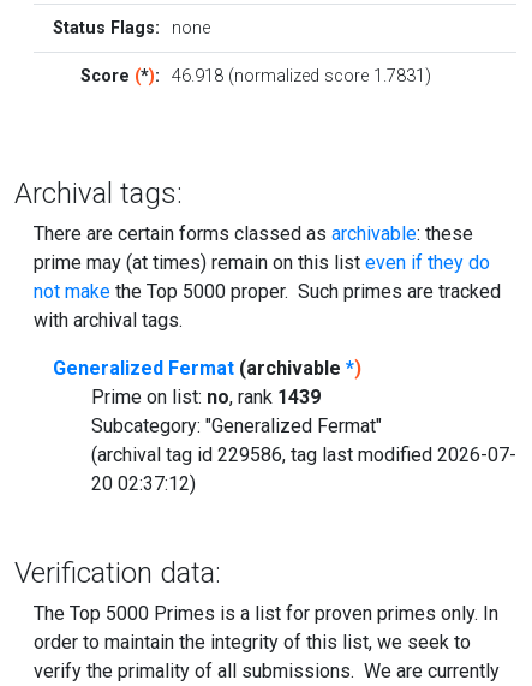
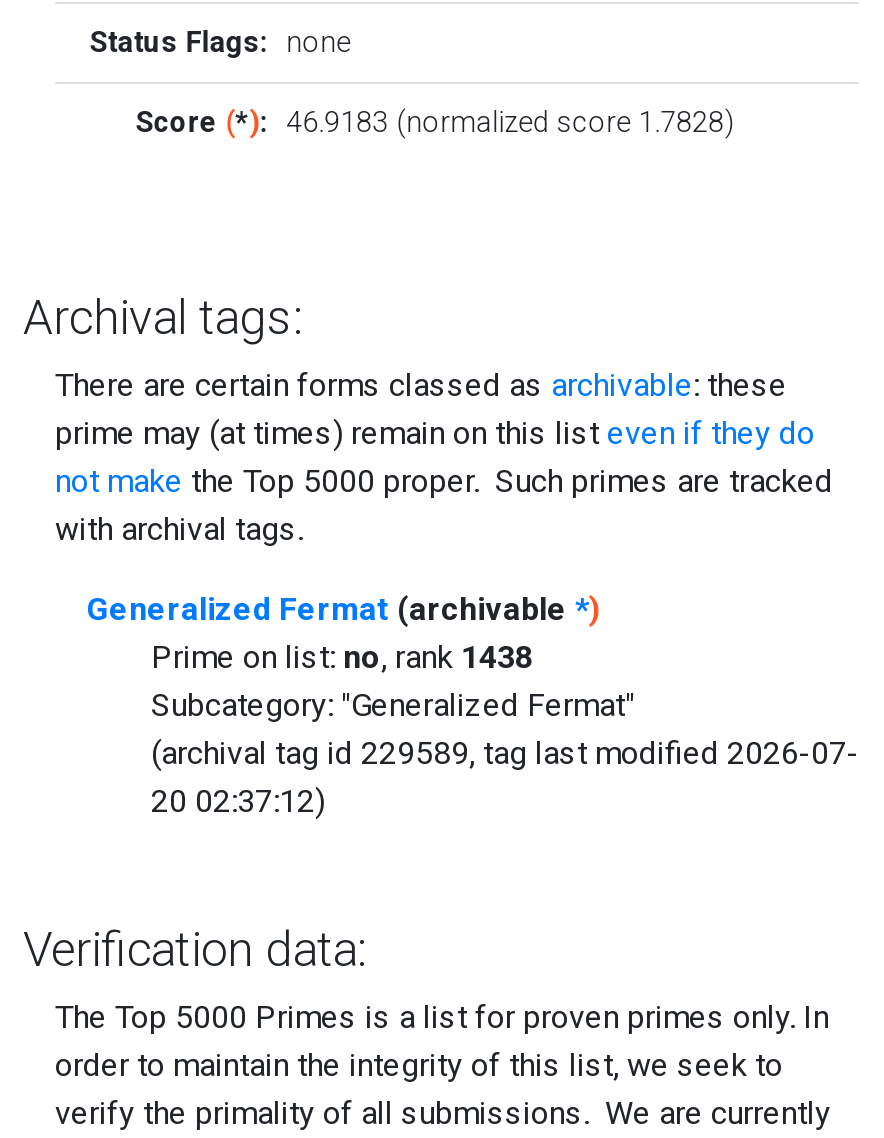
- Score (*): 46.918 (normalized score 1.7831)
+ Score (*): 46.9183 (normalized score 1.7828)

- Prime on list: no, rank 1439
+ Prime on list: no, rank 1438

- (archival tag id 229586, tag last modified 2026-07-
+ (archival tag id 229589, tag last modified 2026-07-
